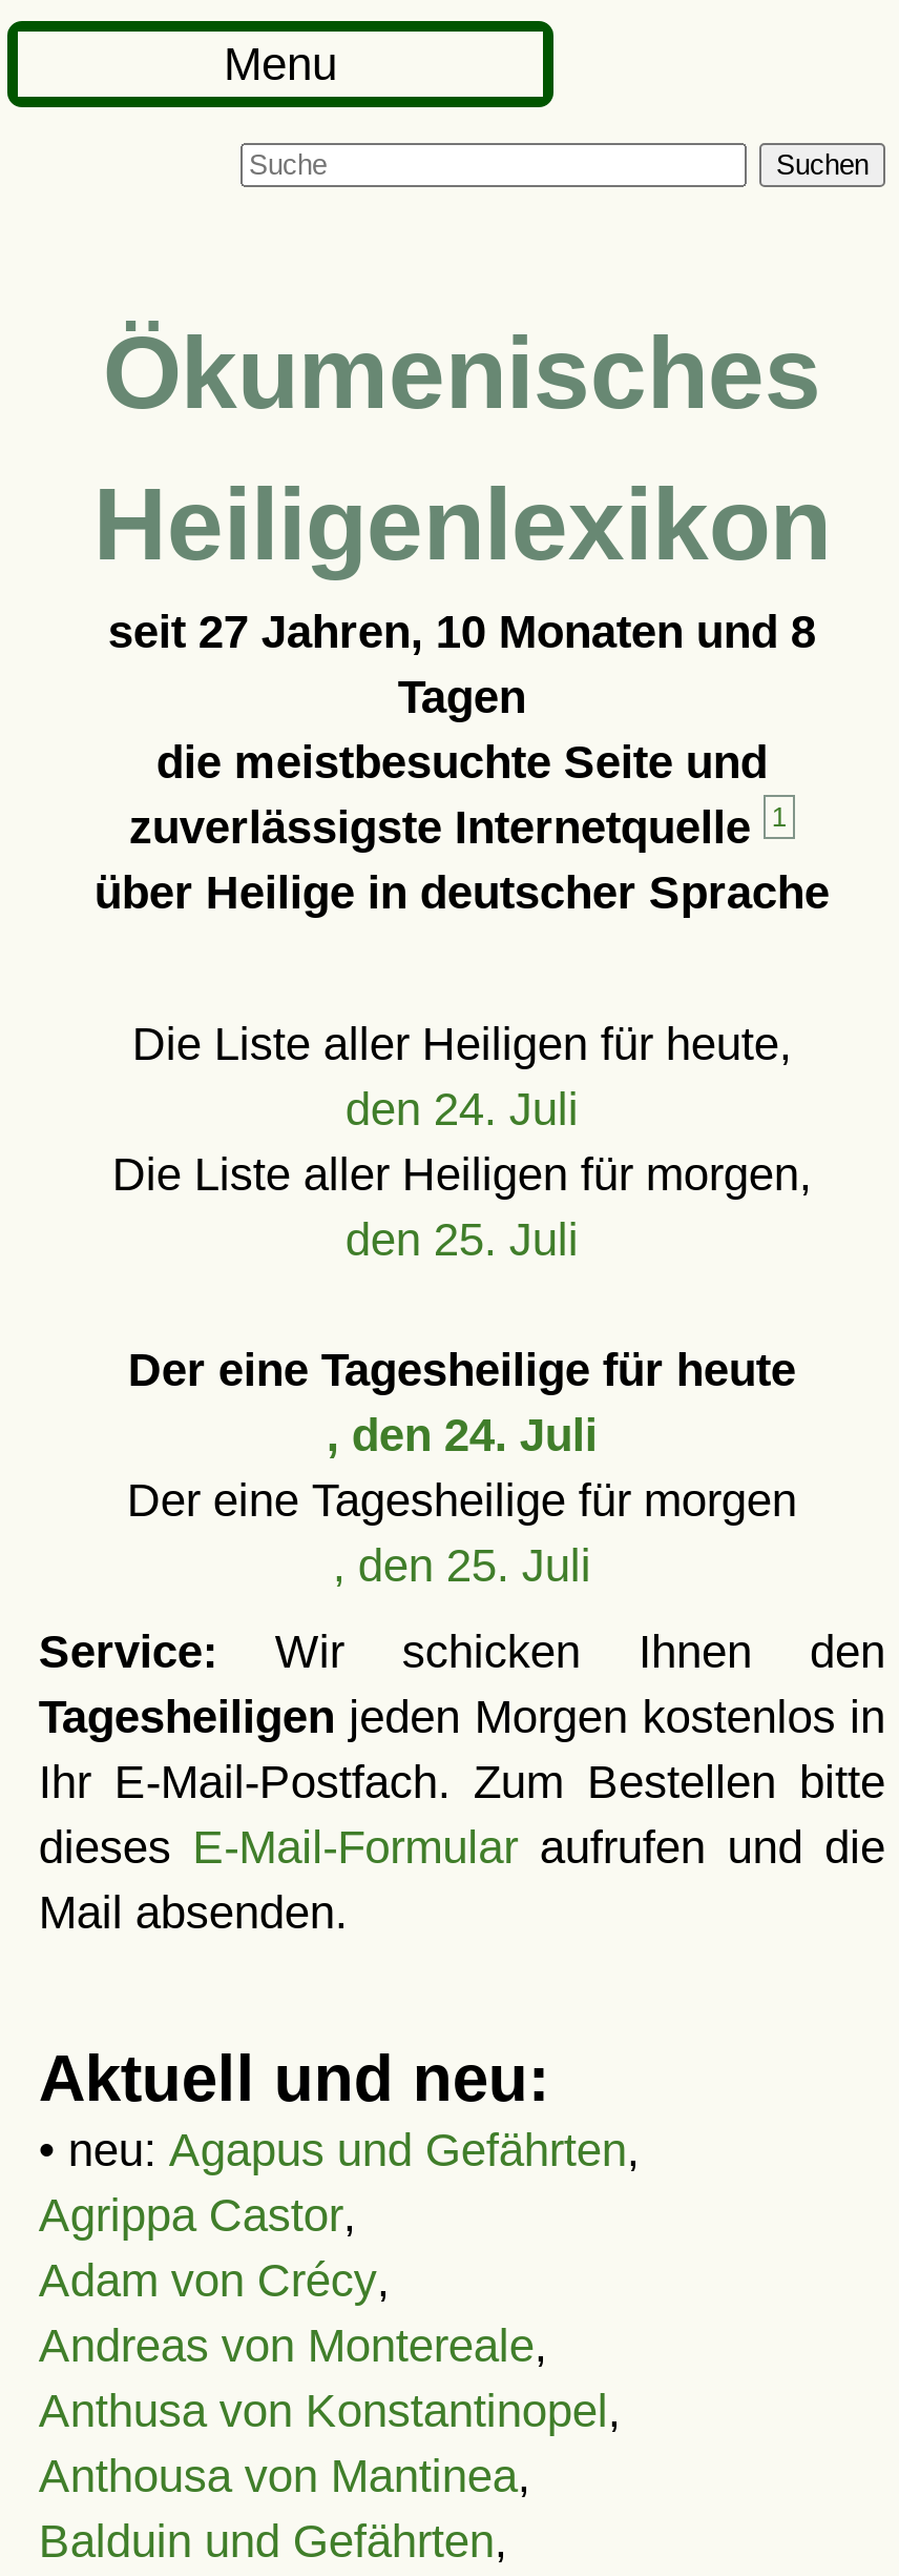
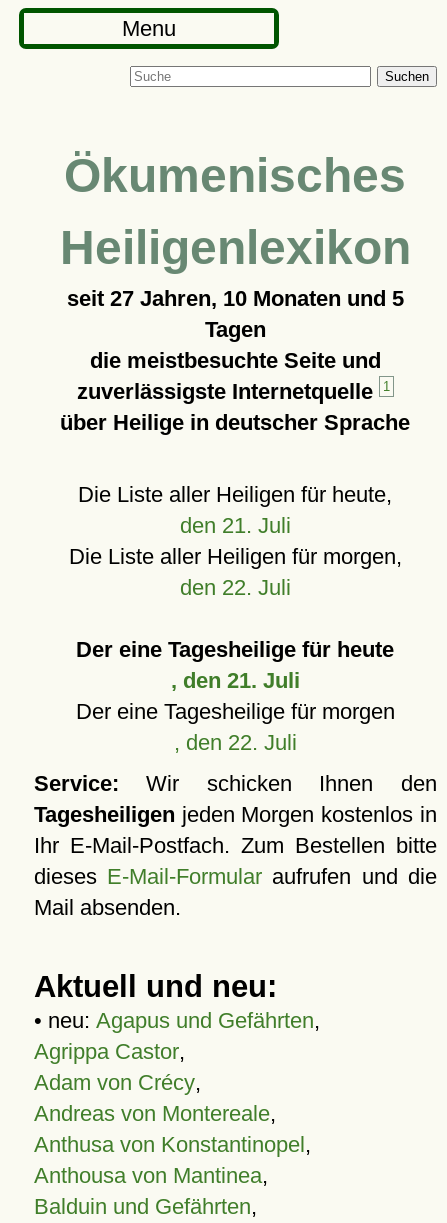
- seit 27 Jahren, 10 Monaten und 8
+ seit 27 Jahren, 10 Monaten und 5

- den 24. Juli
+ den 21. Juli

- den 25. Juli
+ den 22. Juli

- , den 24. Juli
+ , den 21. Juli

- , den 25. Juli
+ , den 22. Juli
